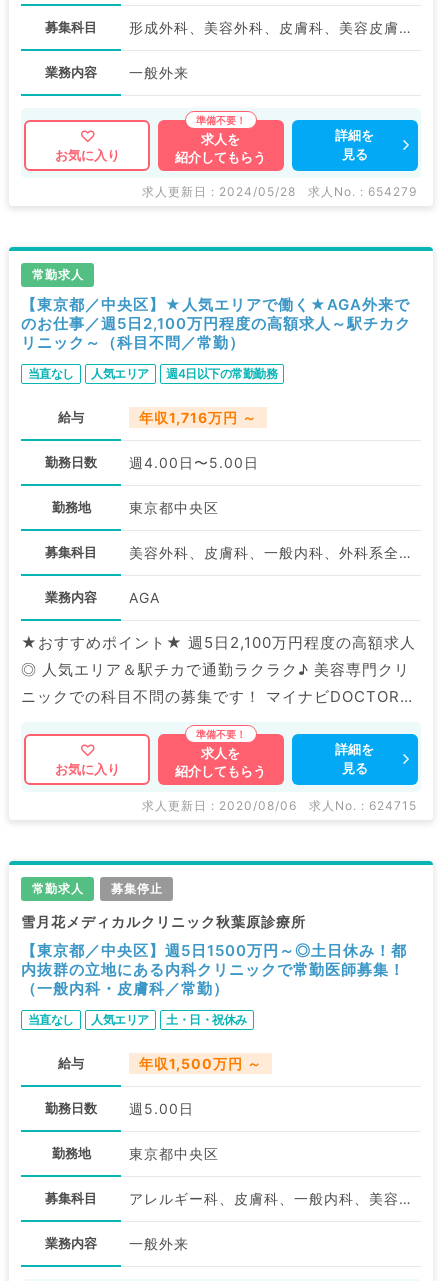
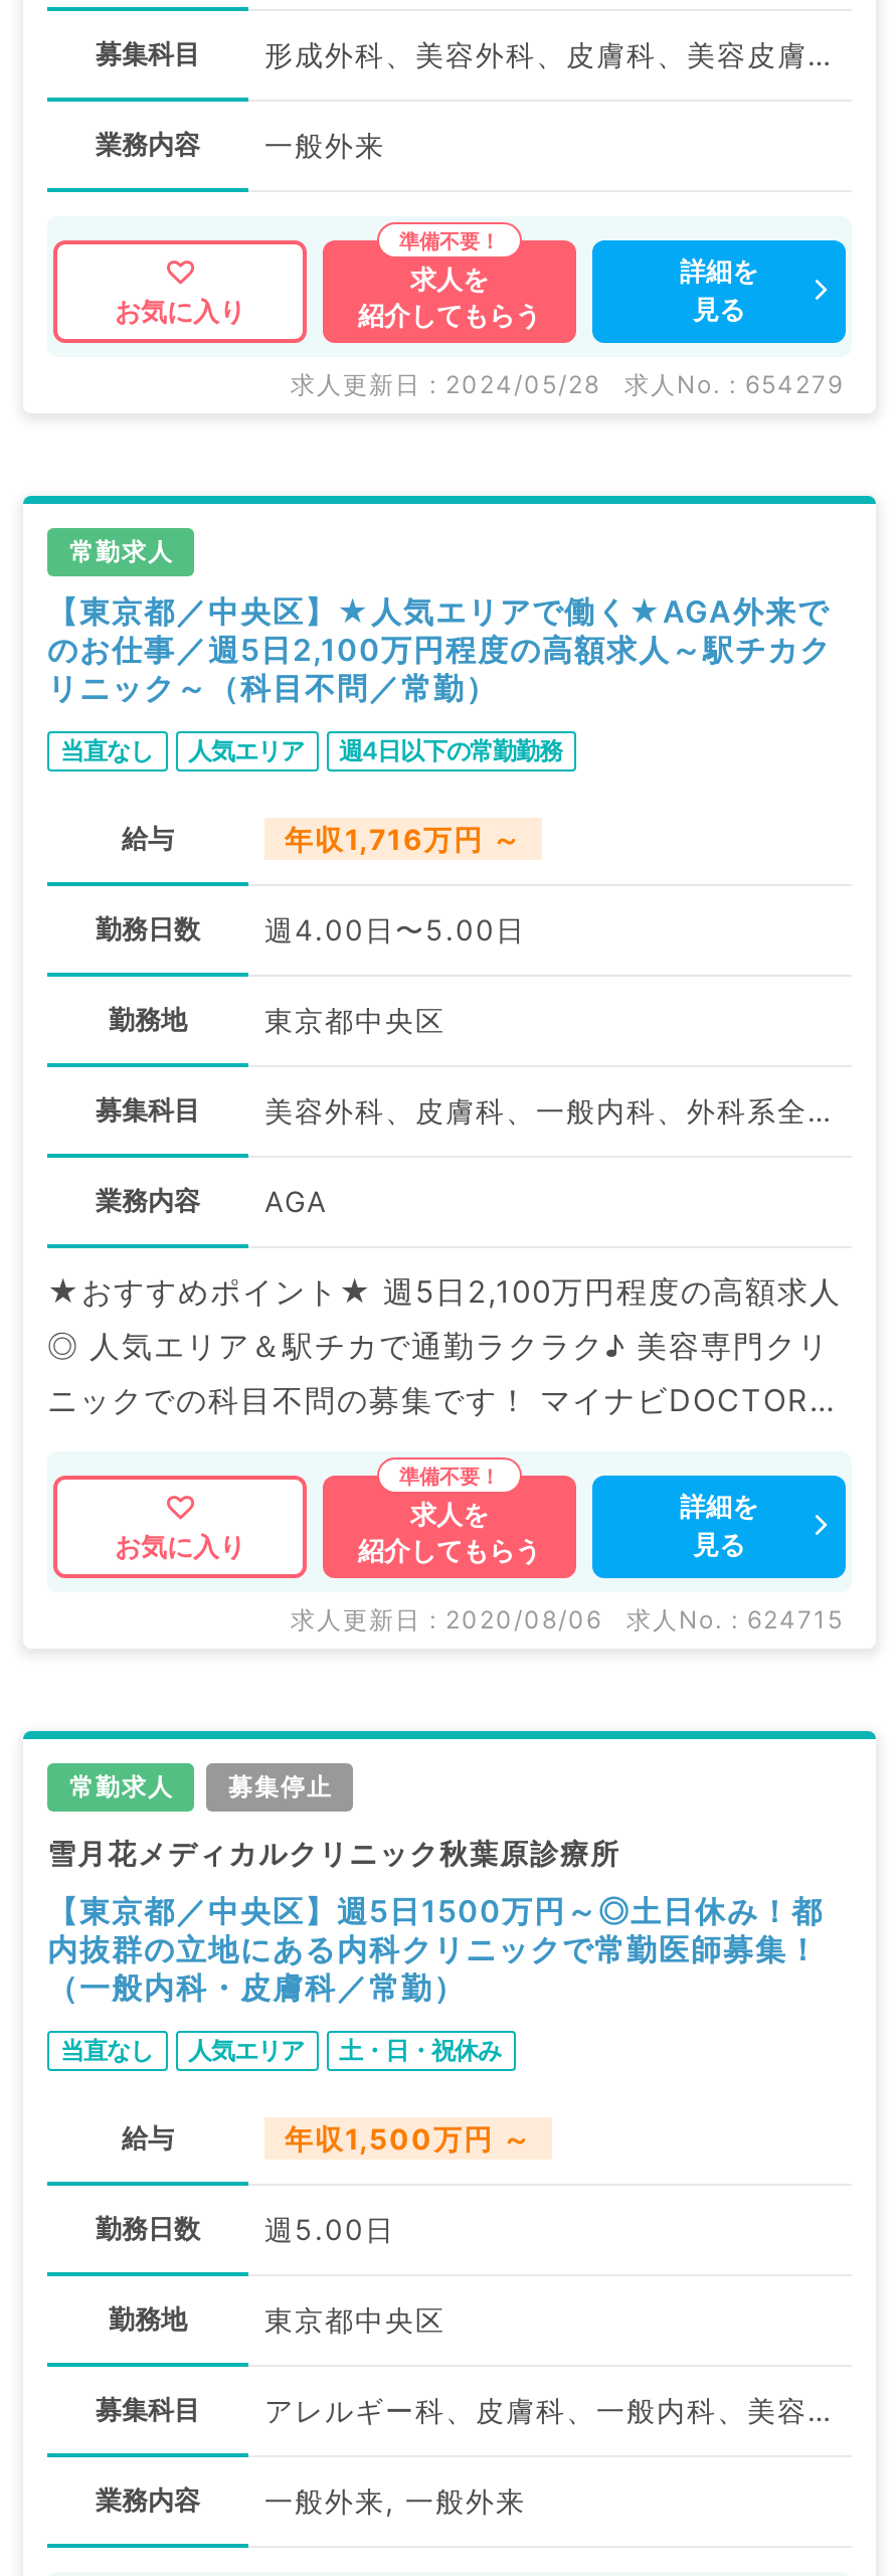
- 一般外来
+ 一般外来, 一般外来
